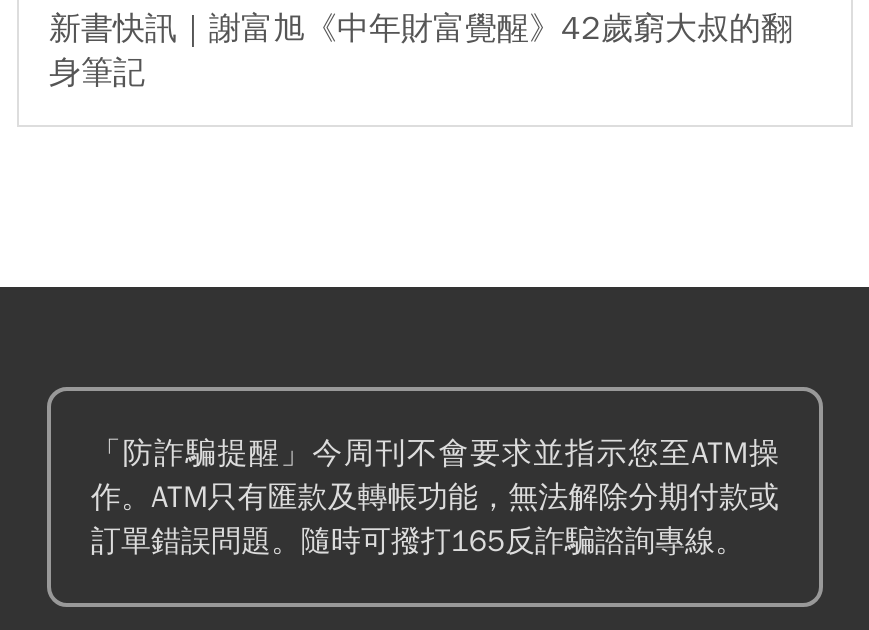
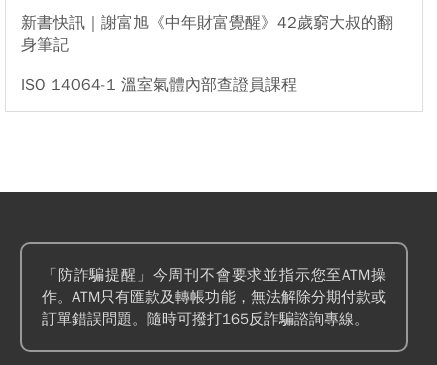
+ ISO 14064-1 溫室氣體內部查證員課程
